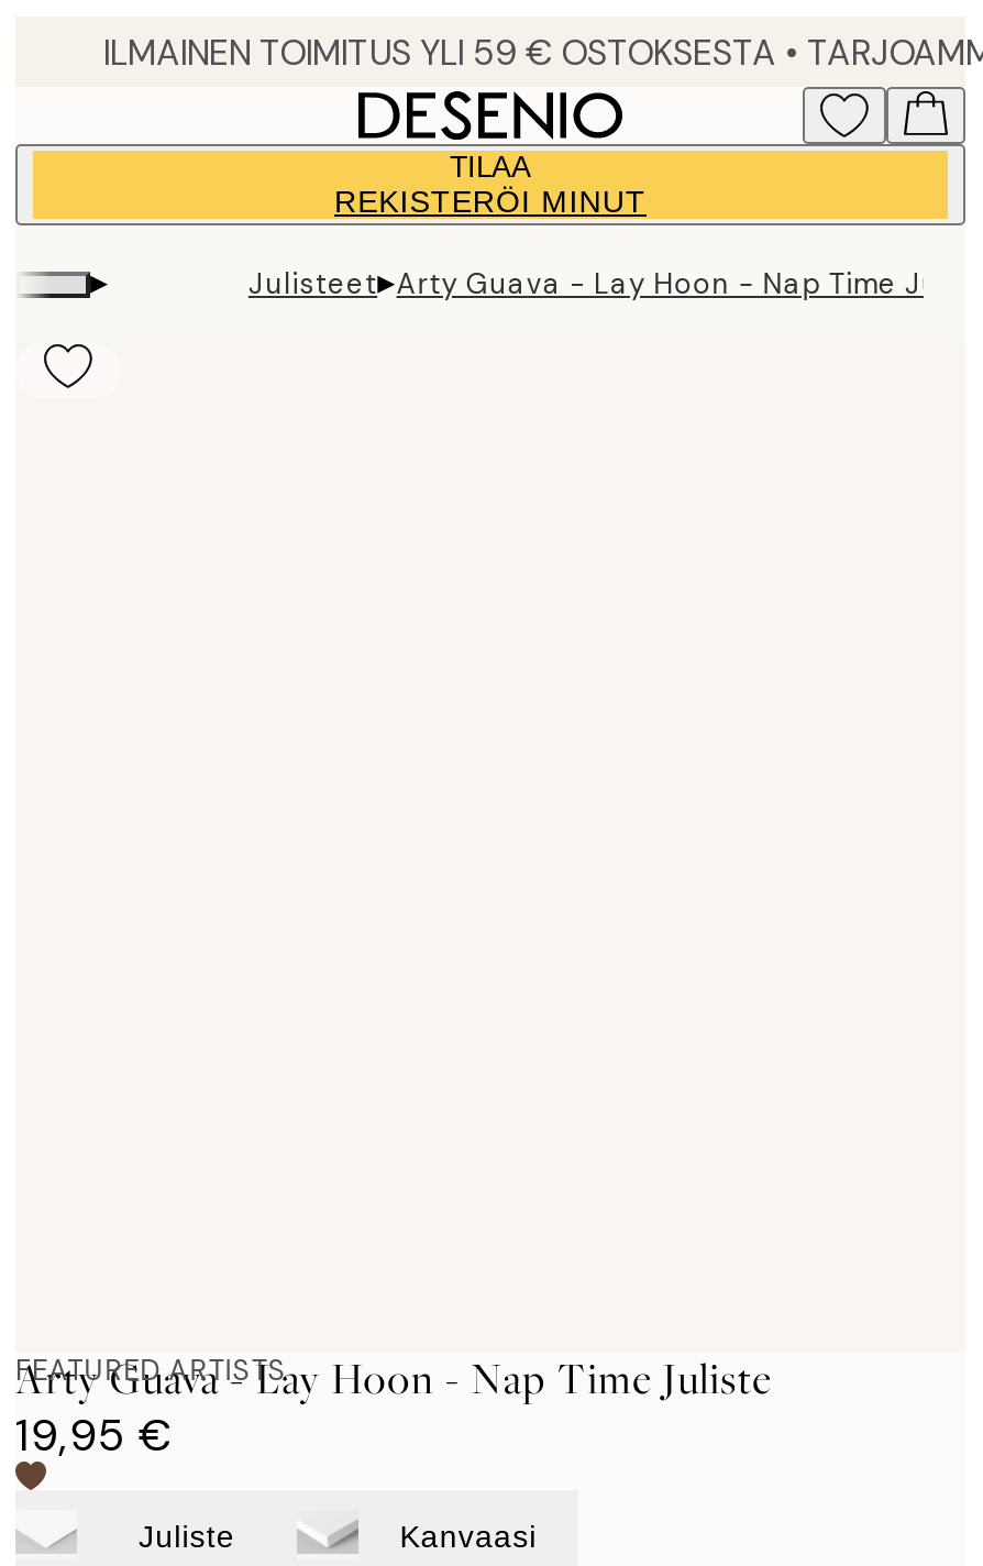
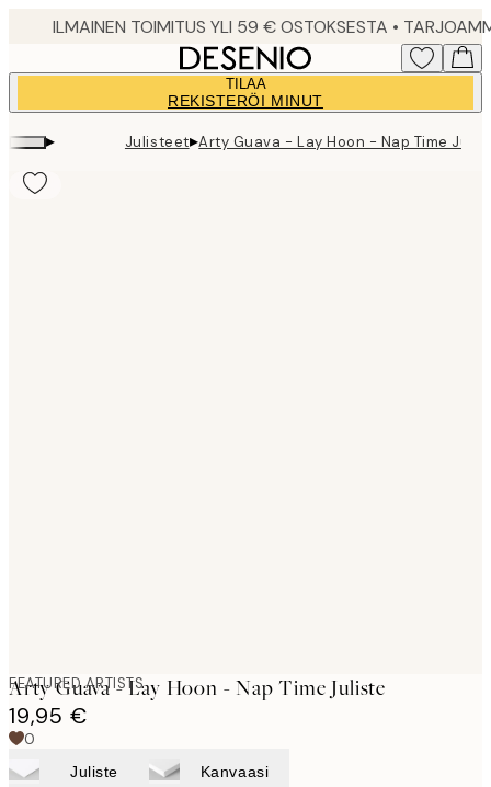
+ 0
